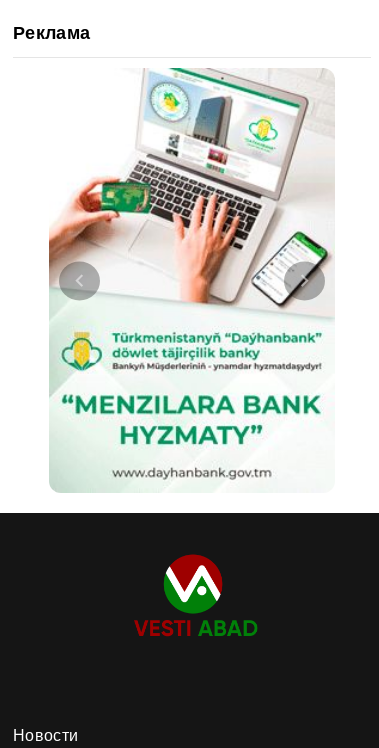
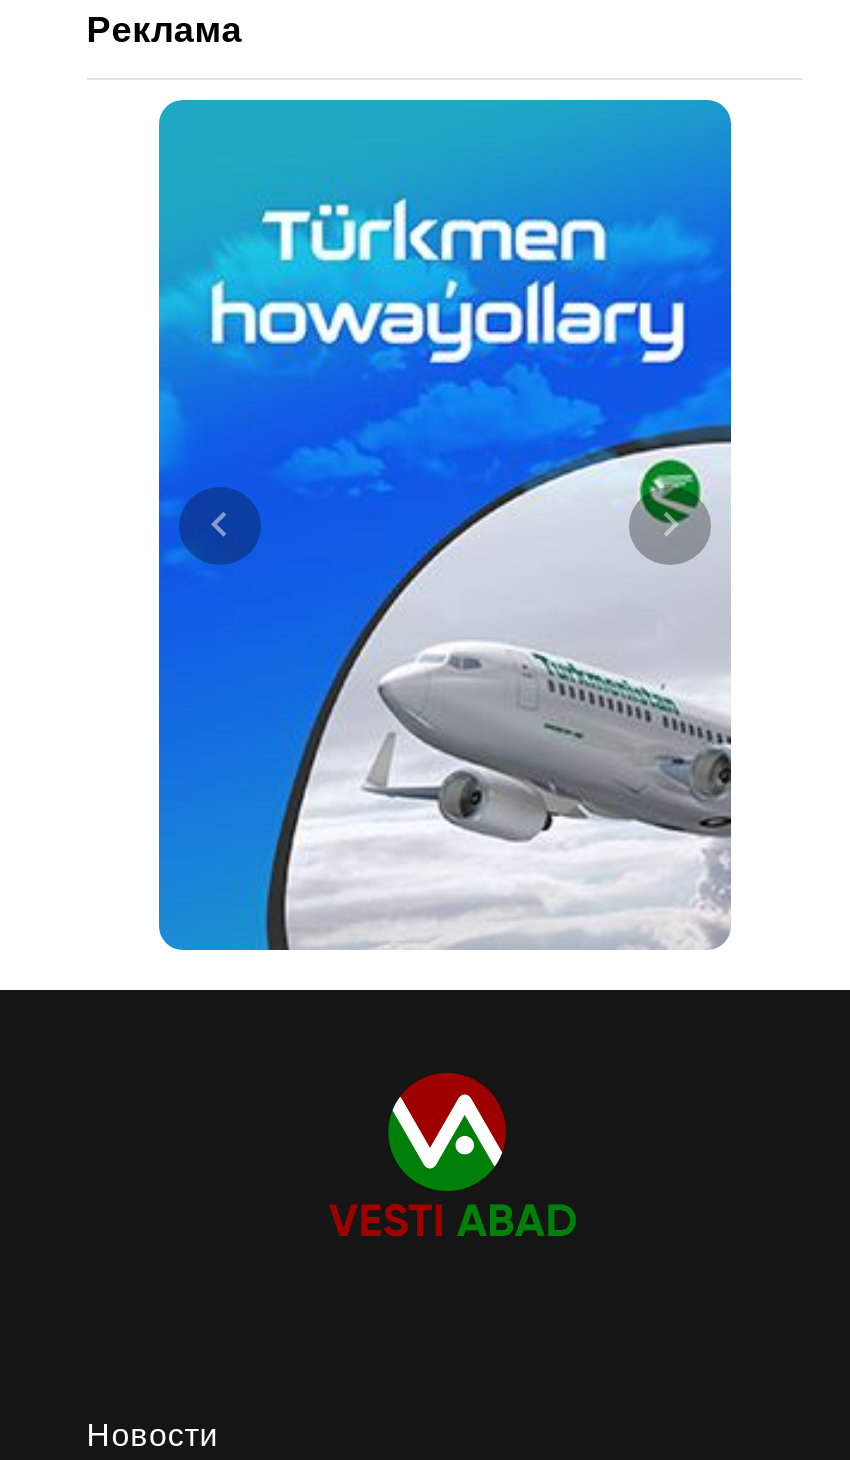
- [image]
+ [image]
